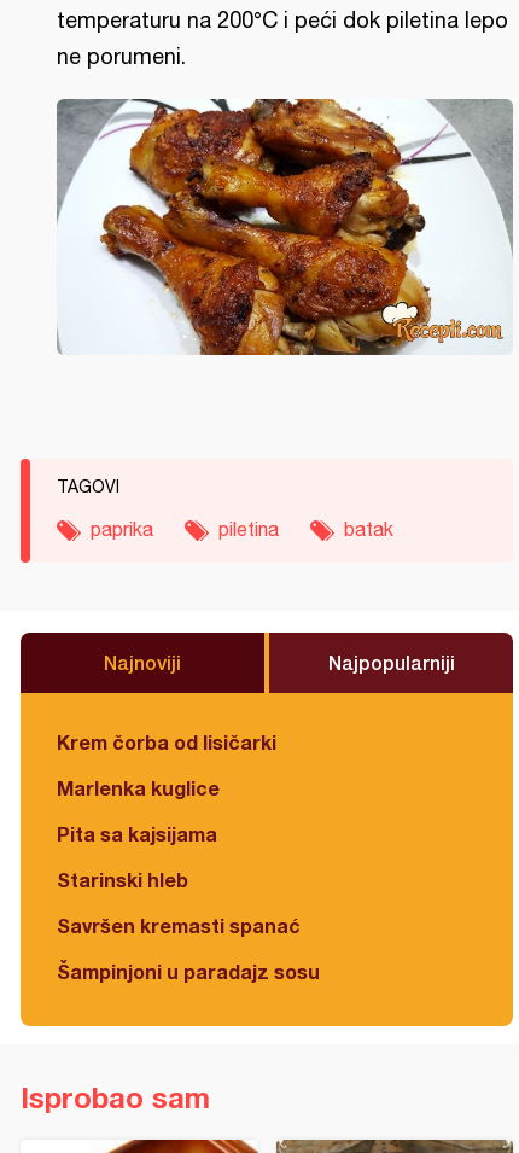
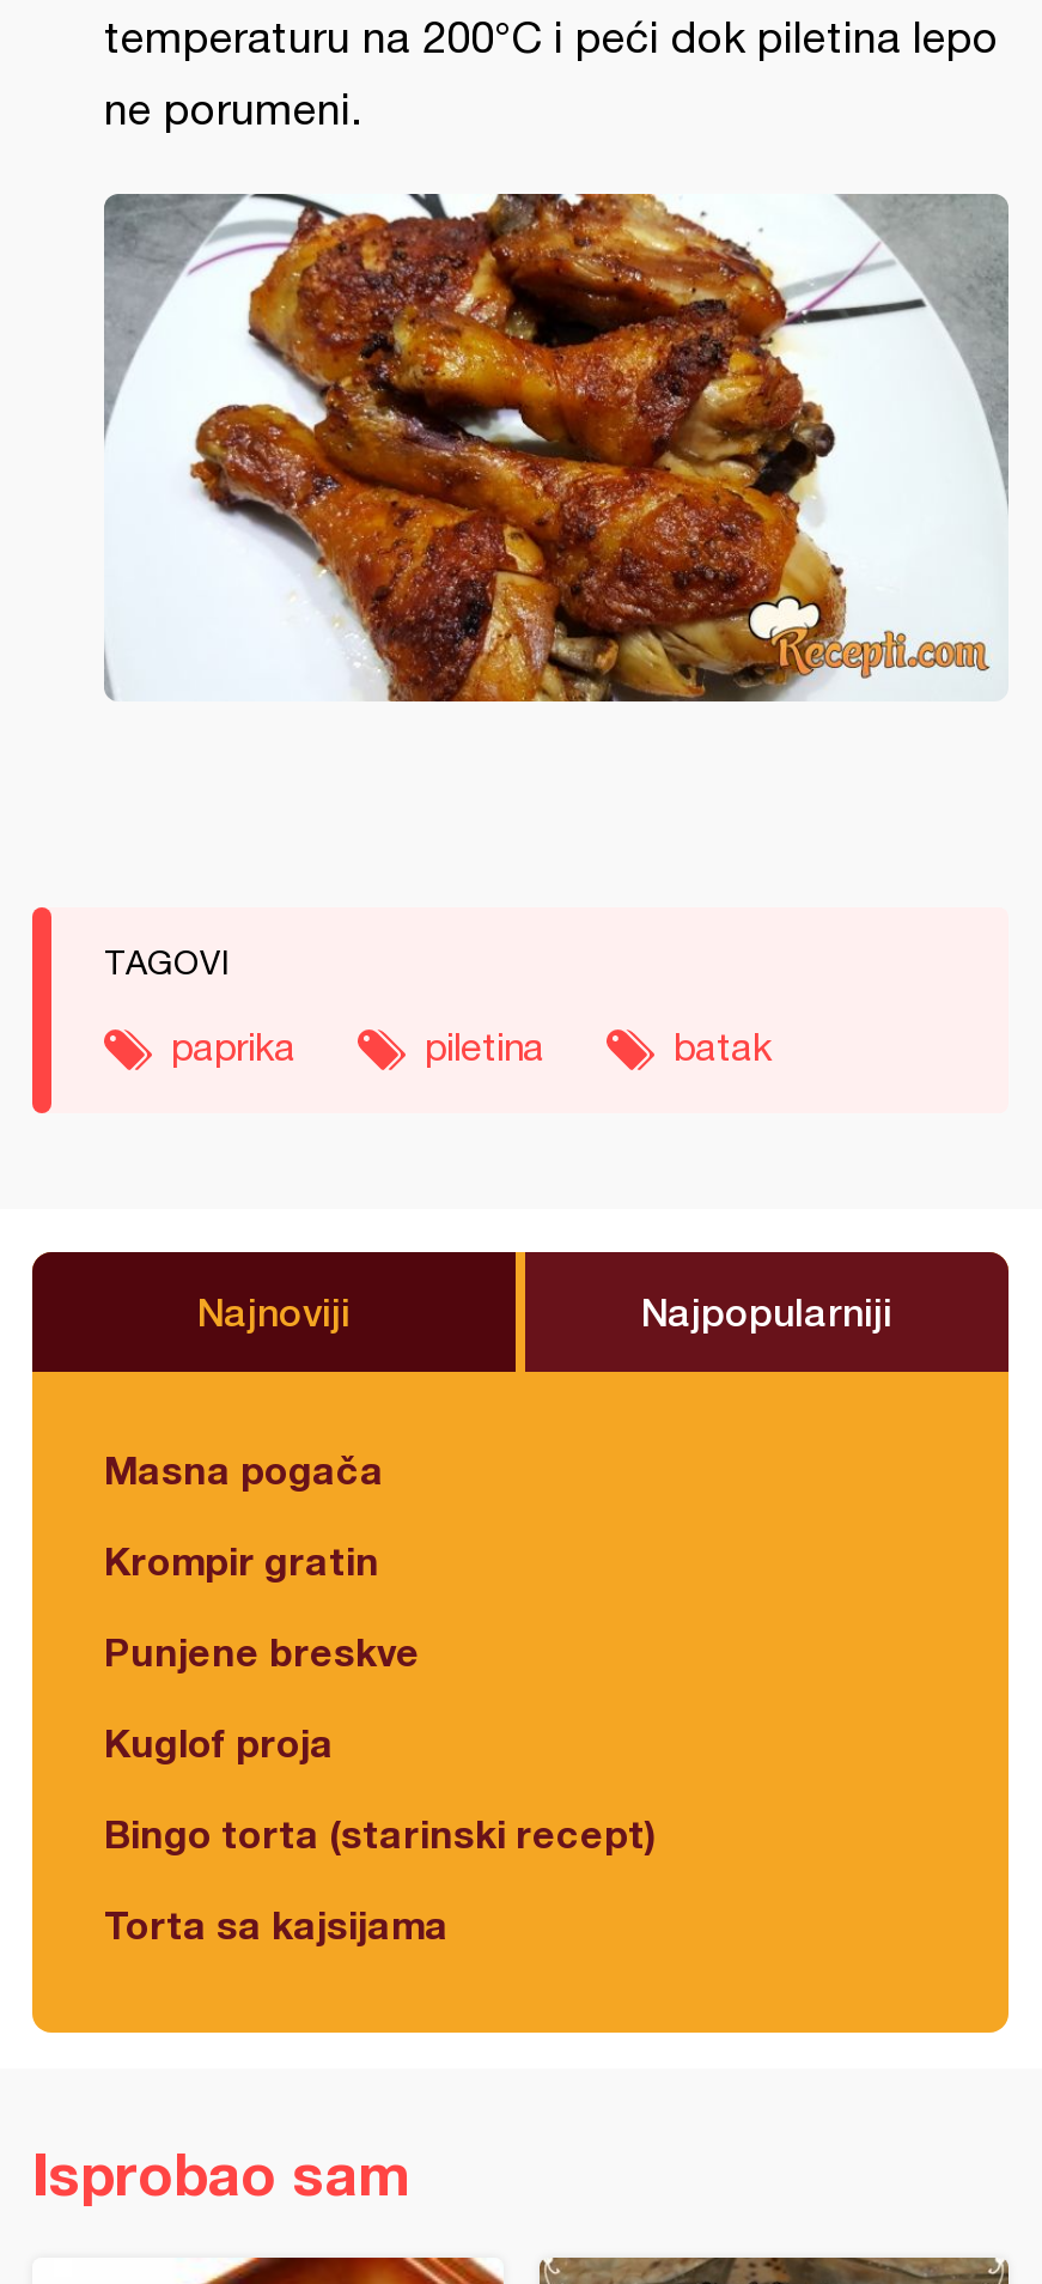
- Krem čorba od lisičarki
+ Masna pogača

- Marlenka kuglice
+ Krompir gratin

- Pita sa kajsijama
+ Punjene breskve

- Starinski hleb
+ Kuglof proja

- Savršen kremasti spanać
+ Bingo torta (starinski recept)

- Šampinjoni u paradajz sosu
+ Torta sa kajsijama
